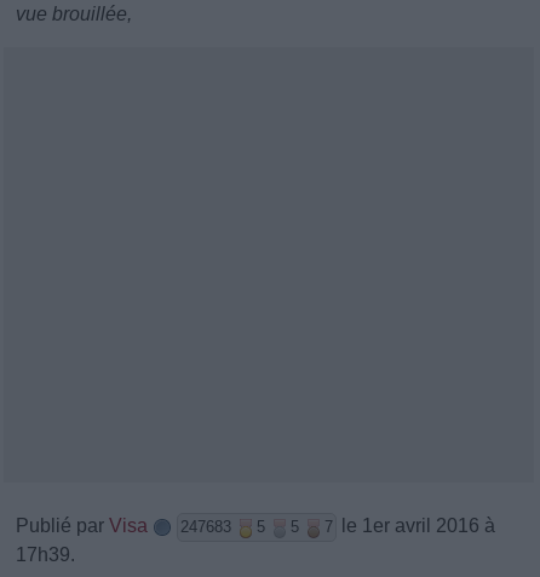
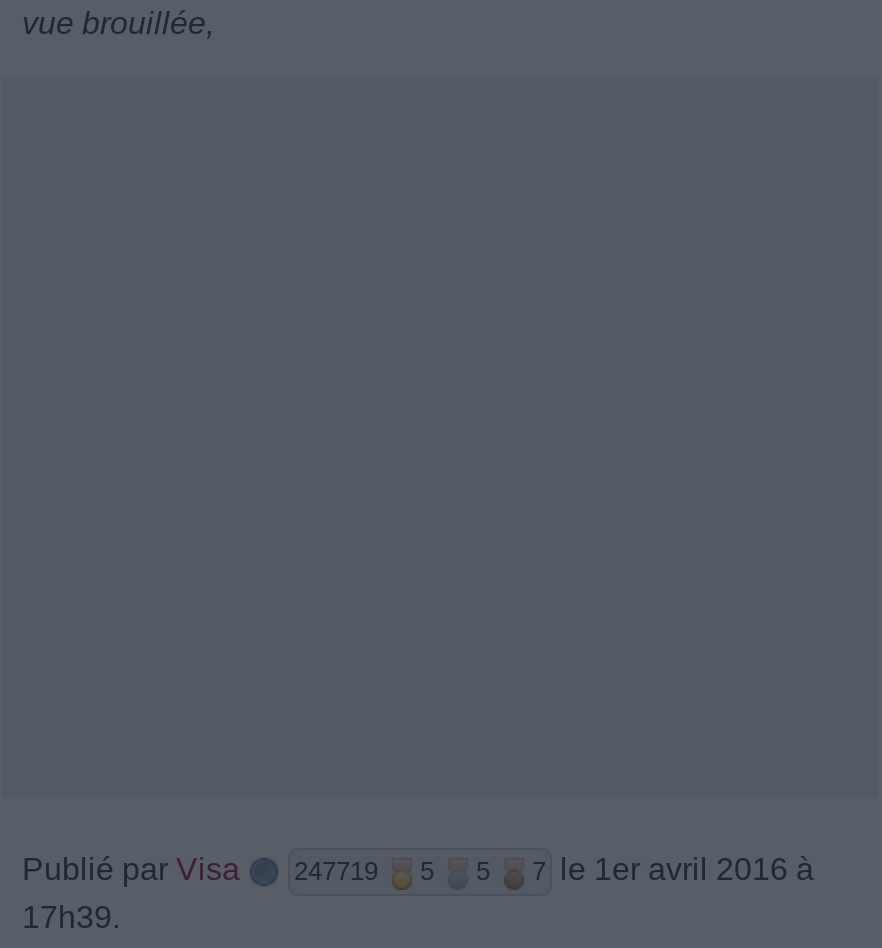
- Publié par Visa 247683 5 5 7 le 1er avril 2016 à
+ Publié par Visa 247719 5 5 7 le 1er avril 2016 à
